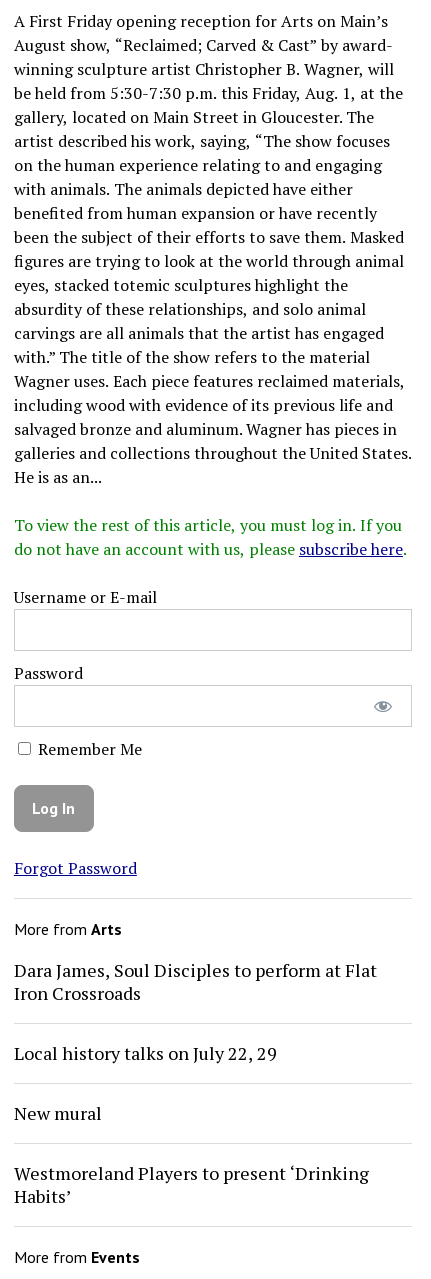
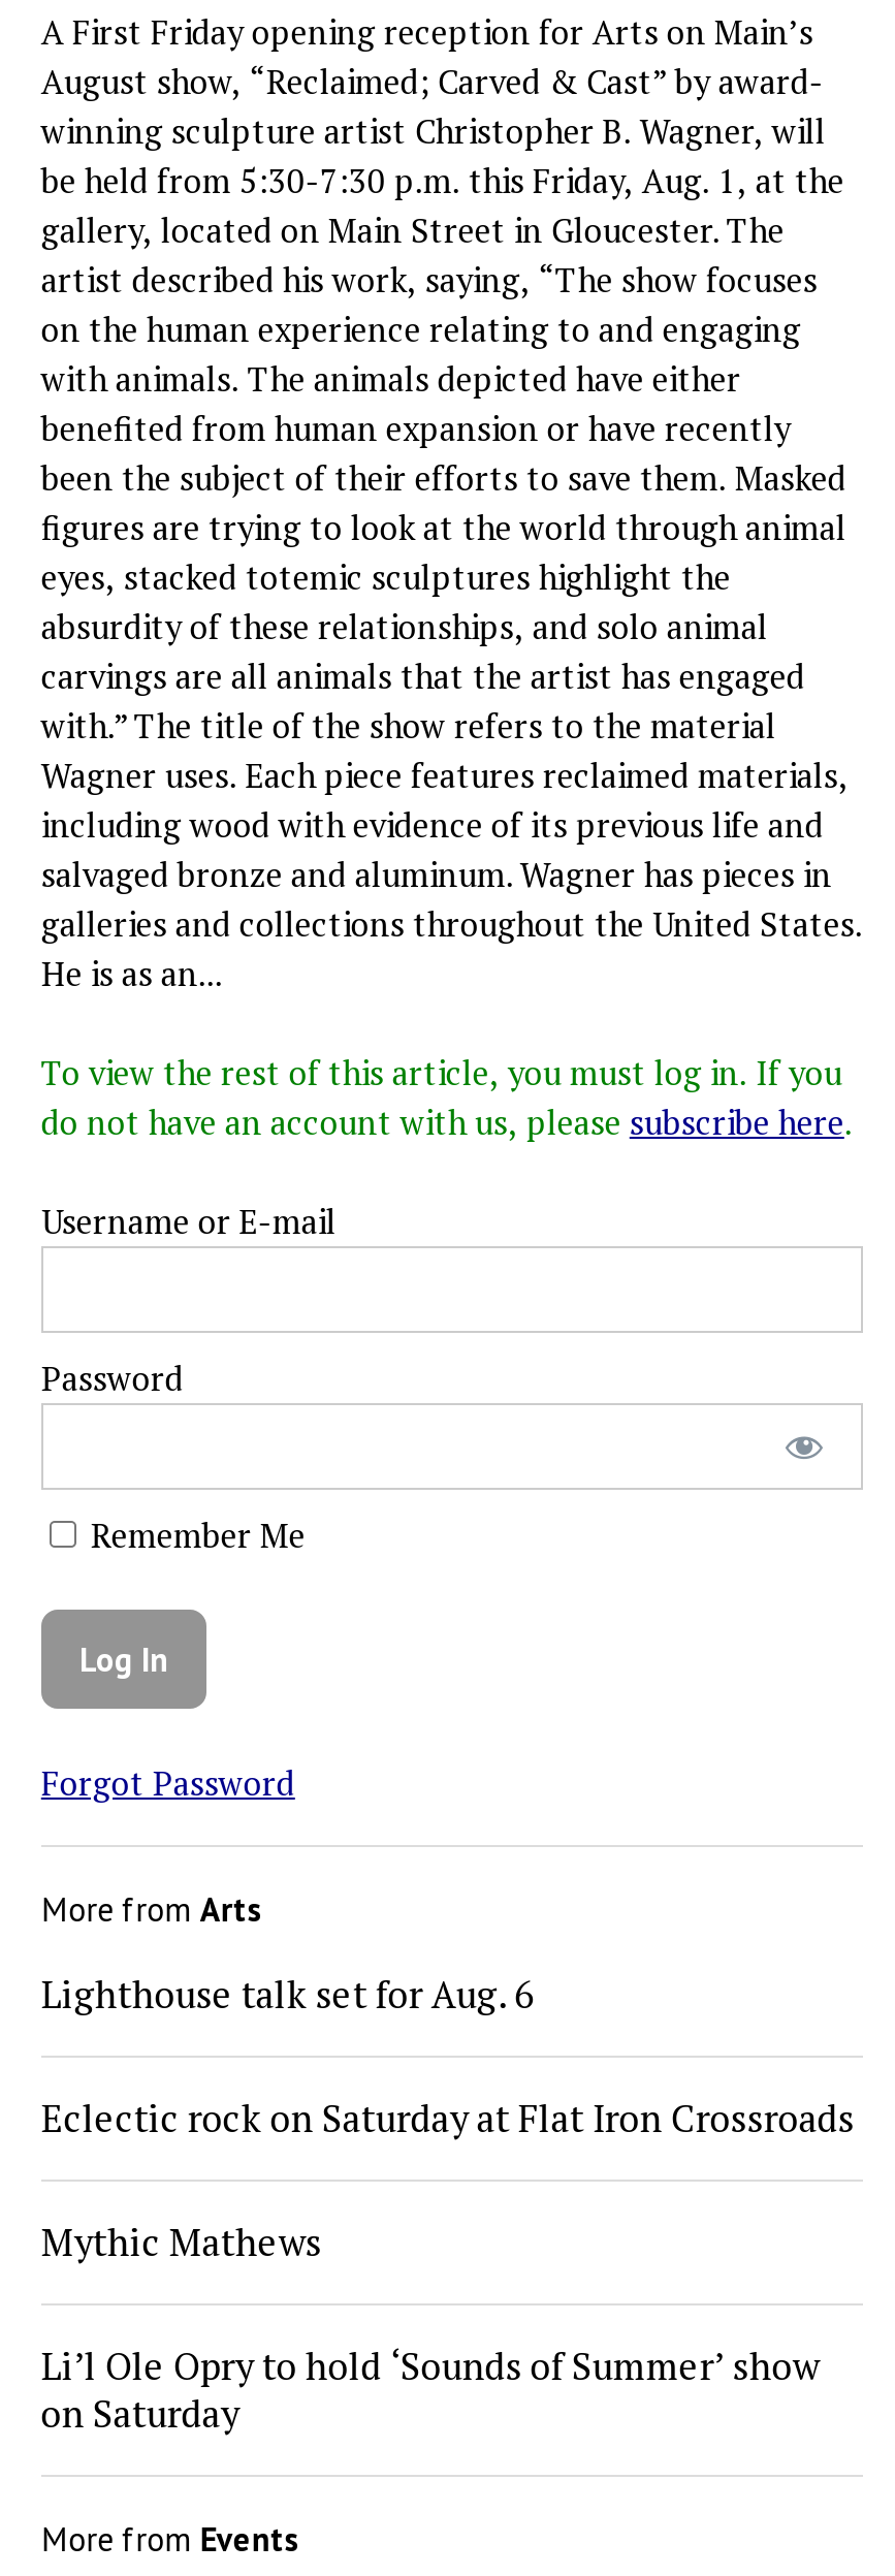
- Dara James, Soul Disciples to perform at Flat
- Iron Crossroads
+ Lighthouse talk set for Aug. 6

- Local history talks on July 22, 29
+ Eclectic rock on Saturday at Flat Iron Crossroads

- New mural
+ Mythic Mathews

- Westmoreland Players to present ‘Drinking
- Habits’
+ Li’l Ole Opry to hold ‘Sounds of Summer’ show
+ on Saturday
